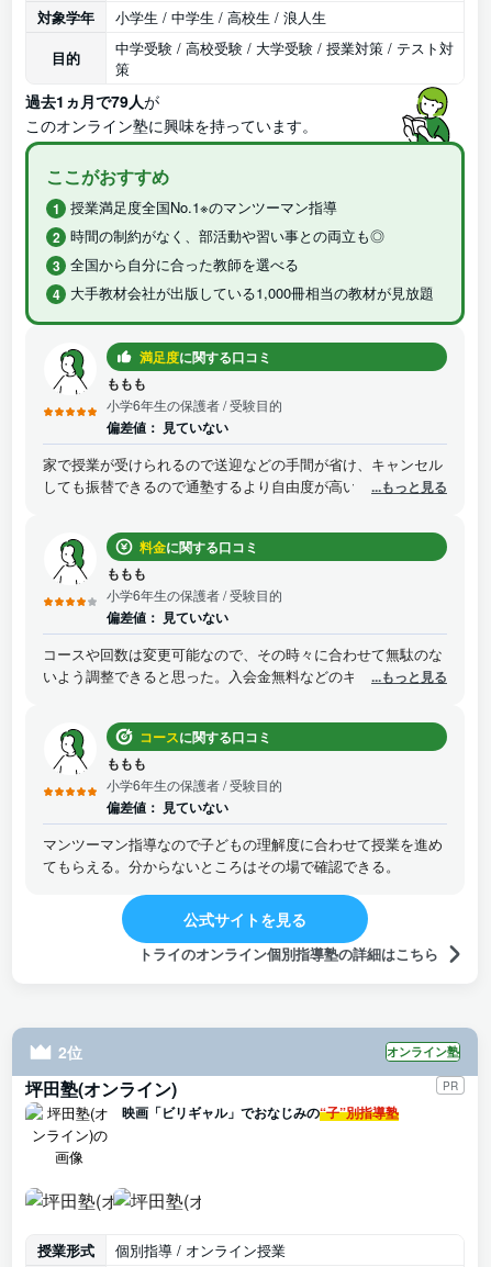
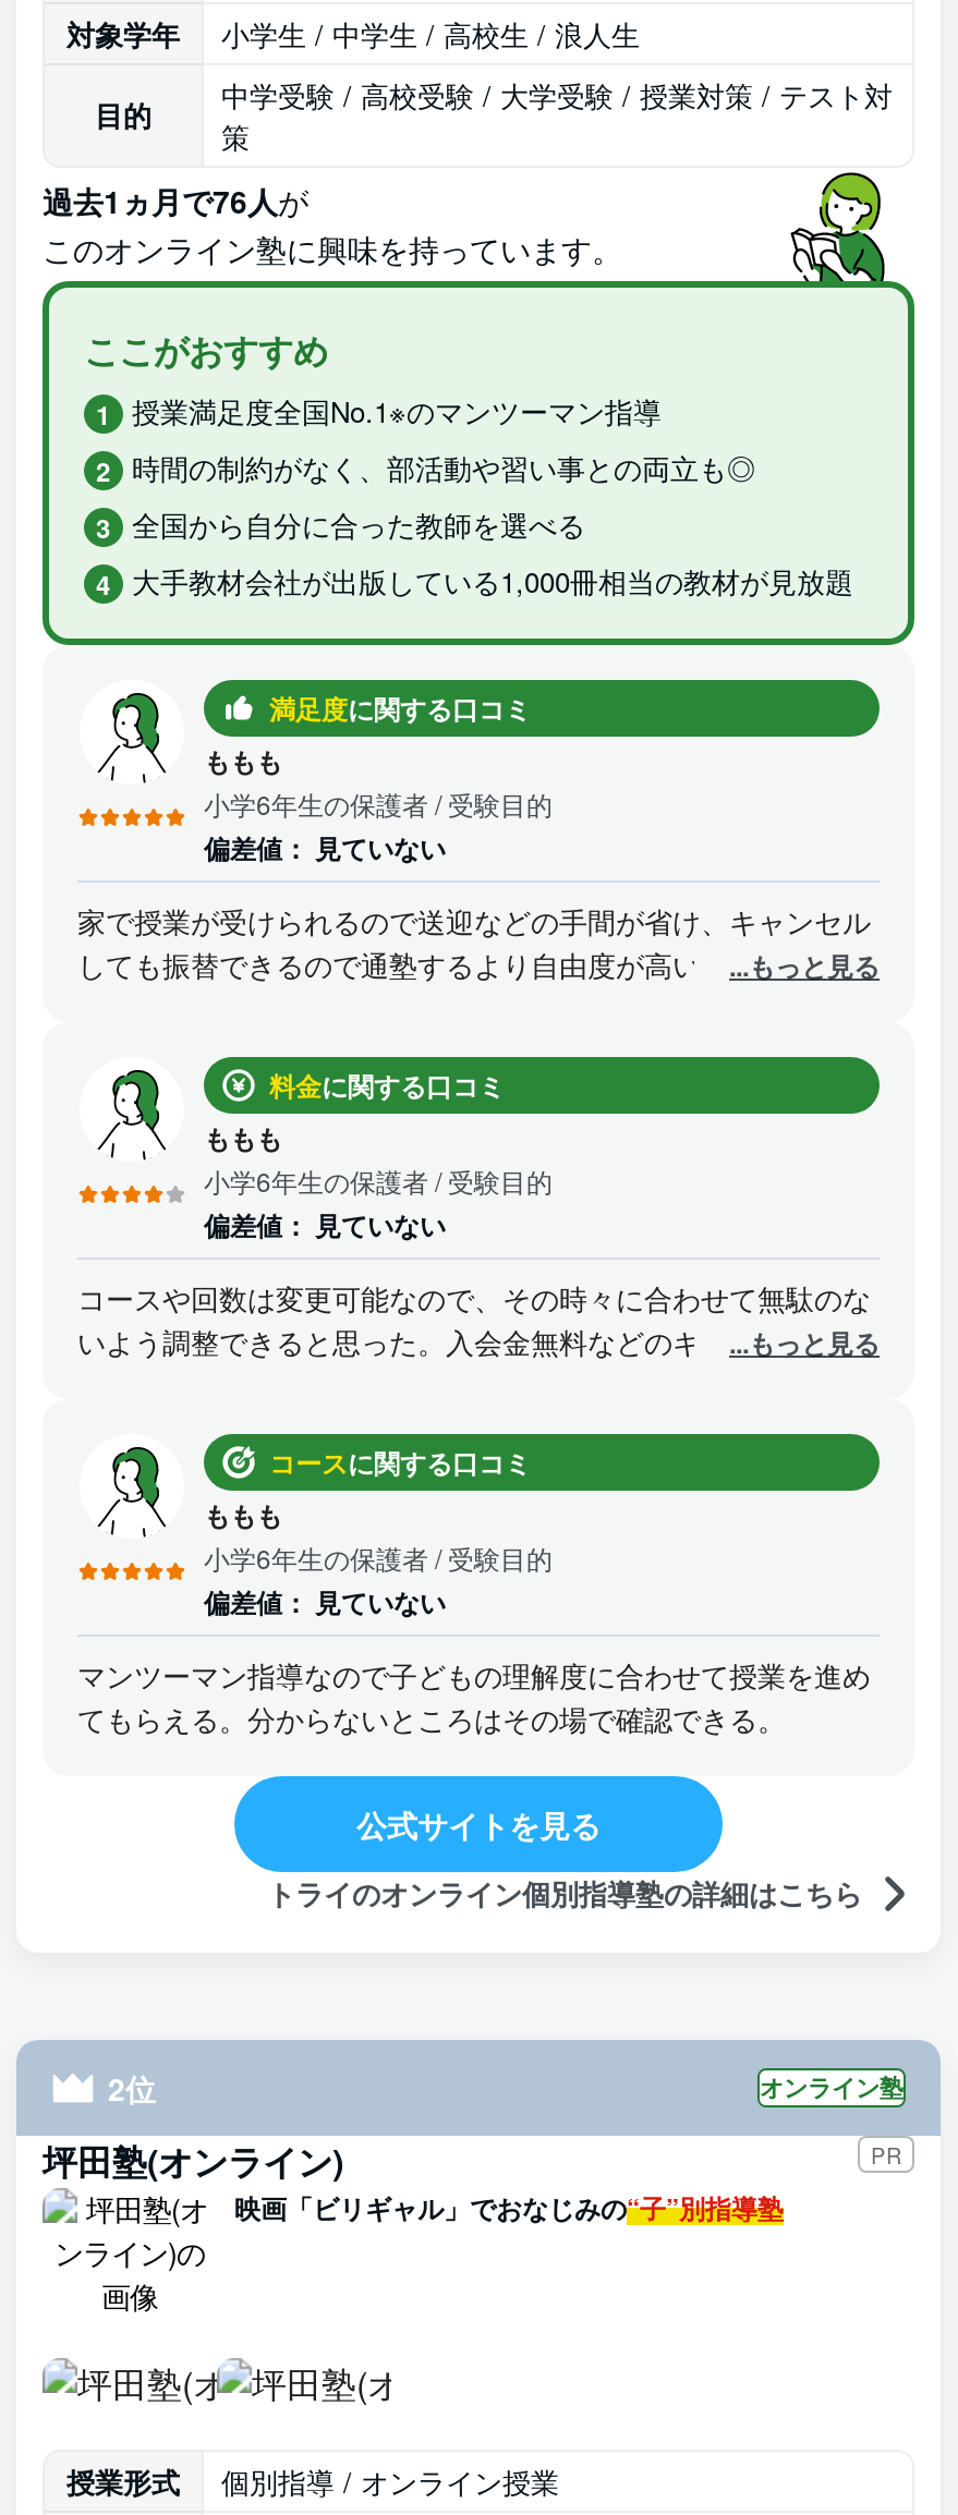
- 過去1ヵ月で79人が
+ 過去1ヵ月で76人が
